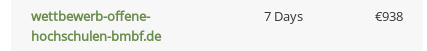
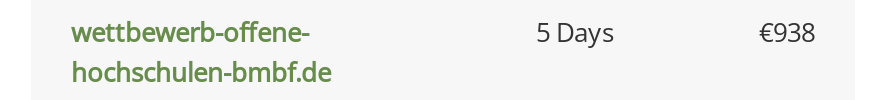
- 7 Days
+ 5 Days
